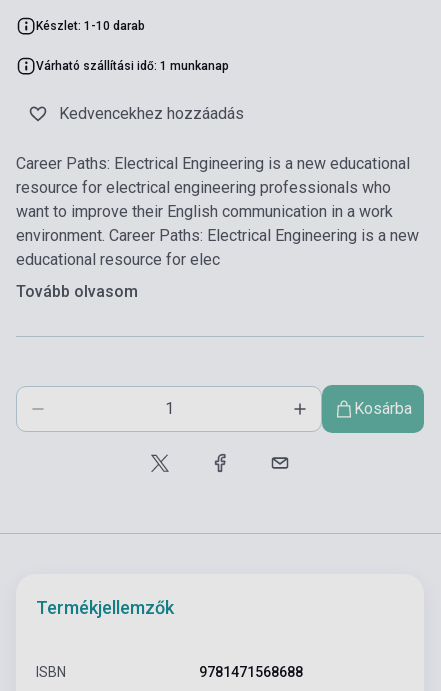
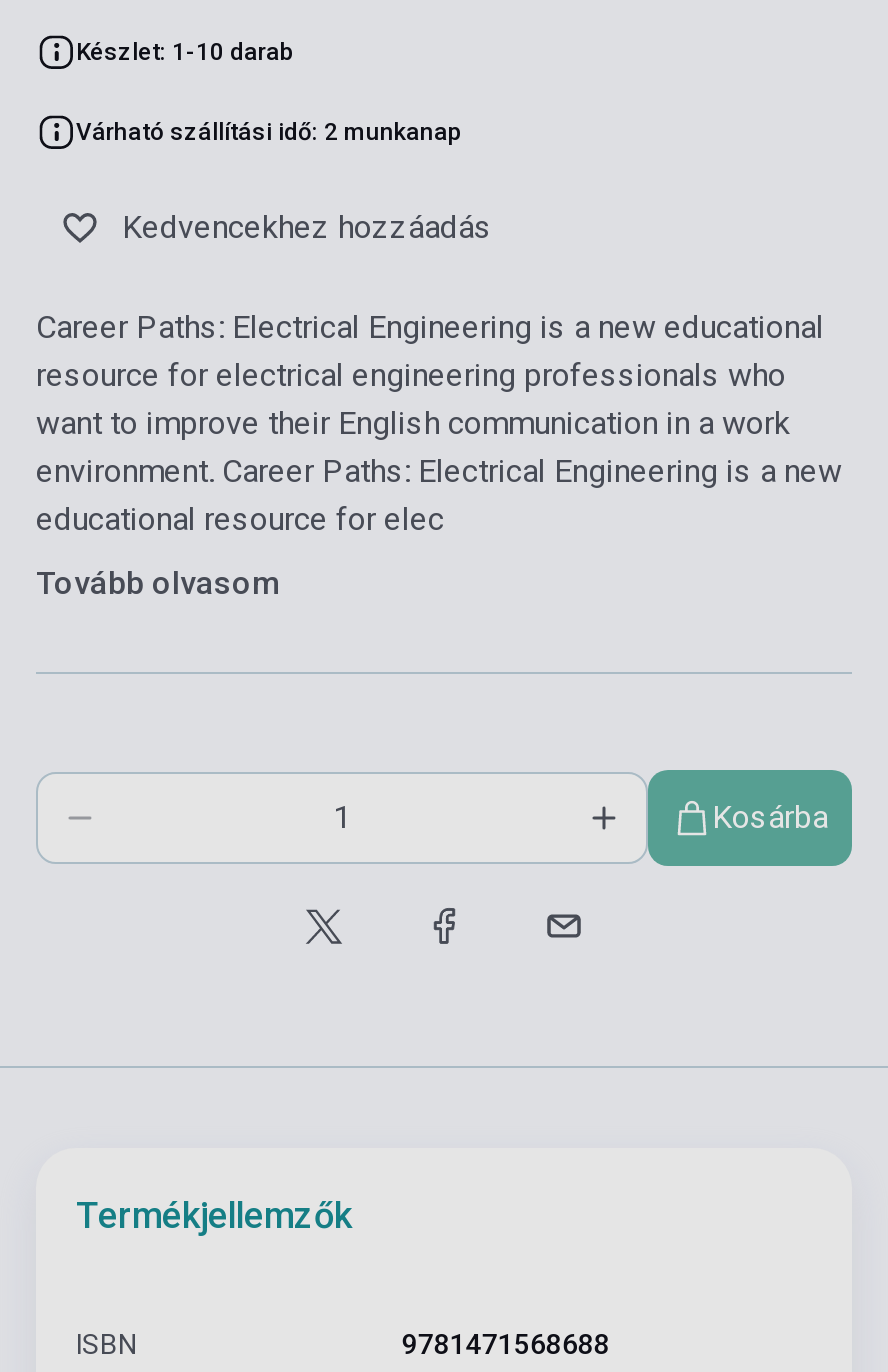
- Várható szállítási idő: 1 munkanap
+ Várható szállítási idő: 2 munkanap
